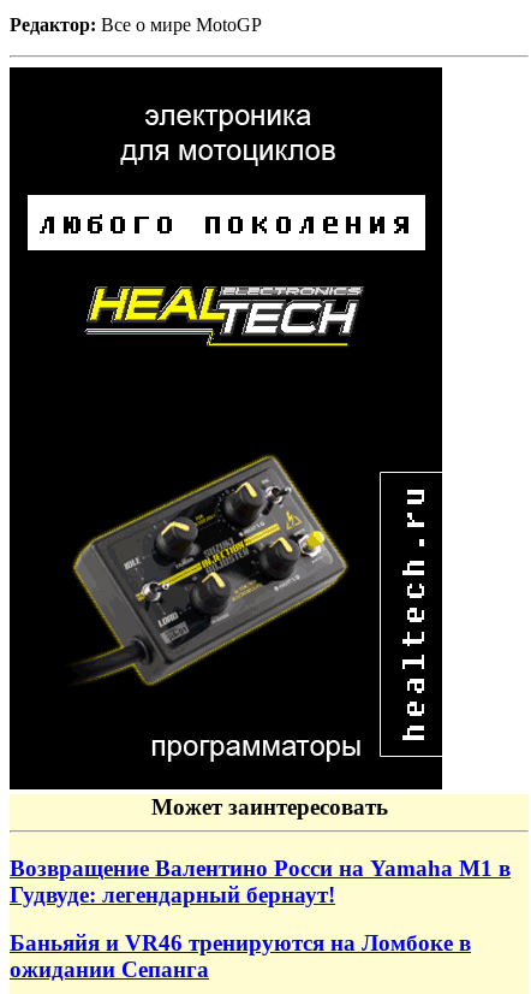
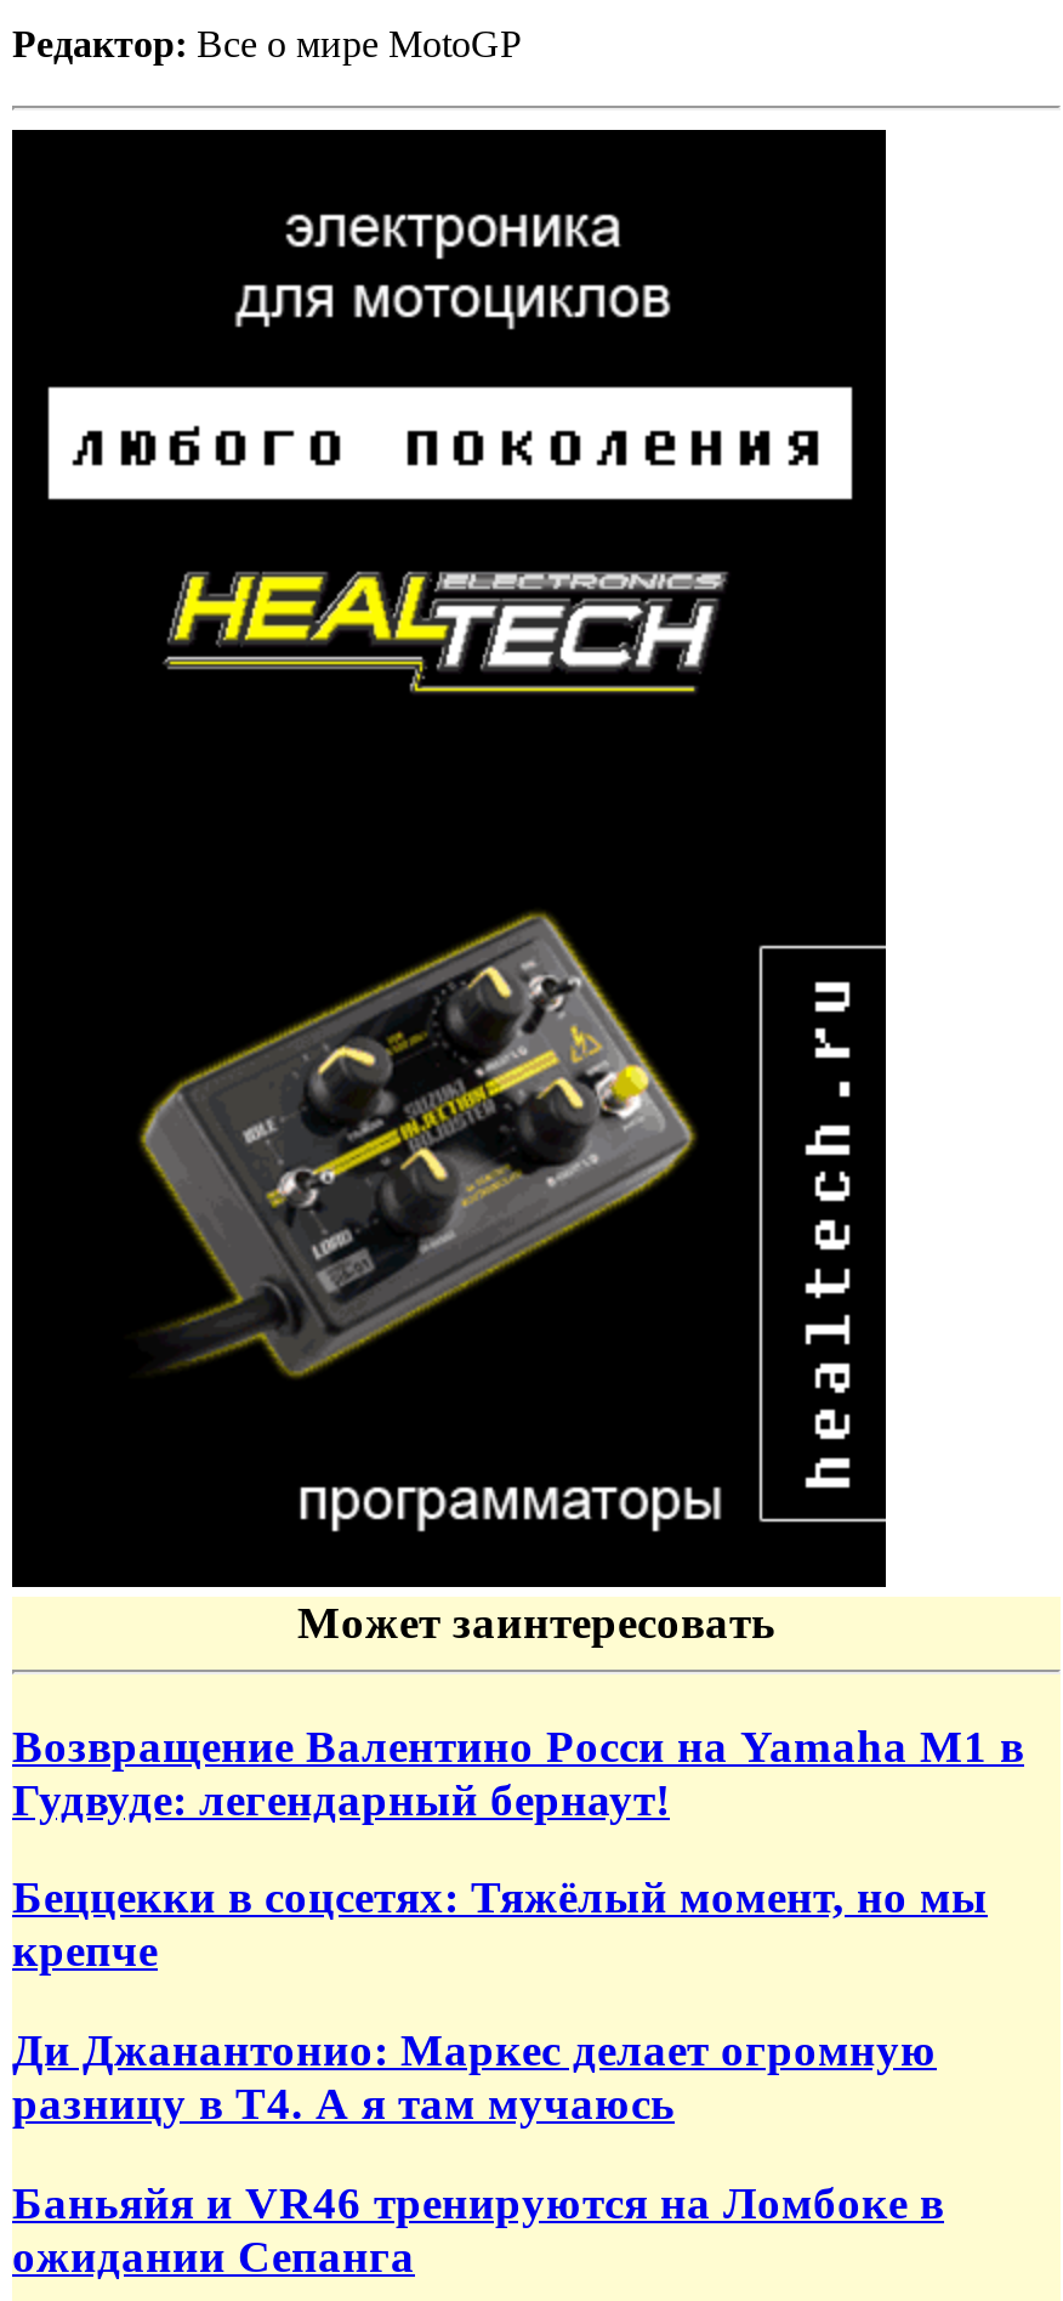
+ Беццекки в соцсетях: Тяжёлый момент, но мы
+ крепче
+ Ди Джанантонио: Маркес делает огромную
+ разницу в T4. А я там мучаюсь
